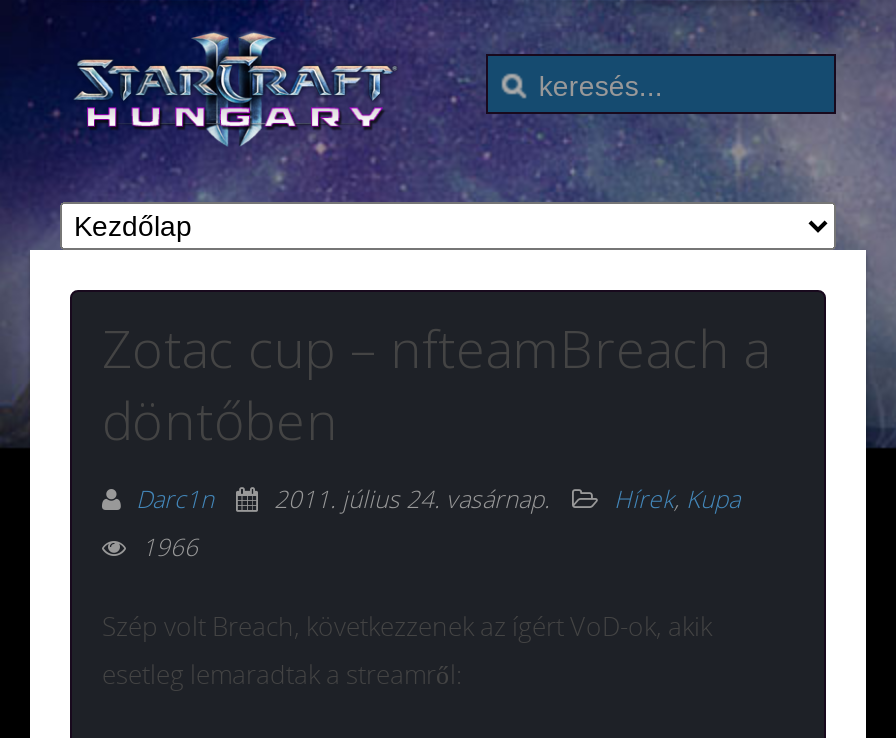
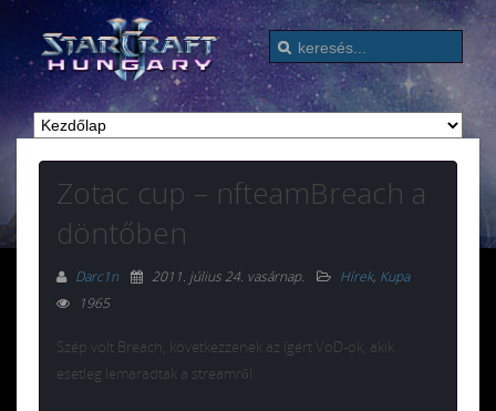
- 1966
+ 1965
